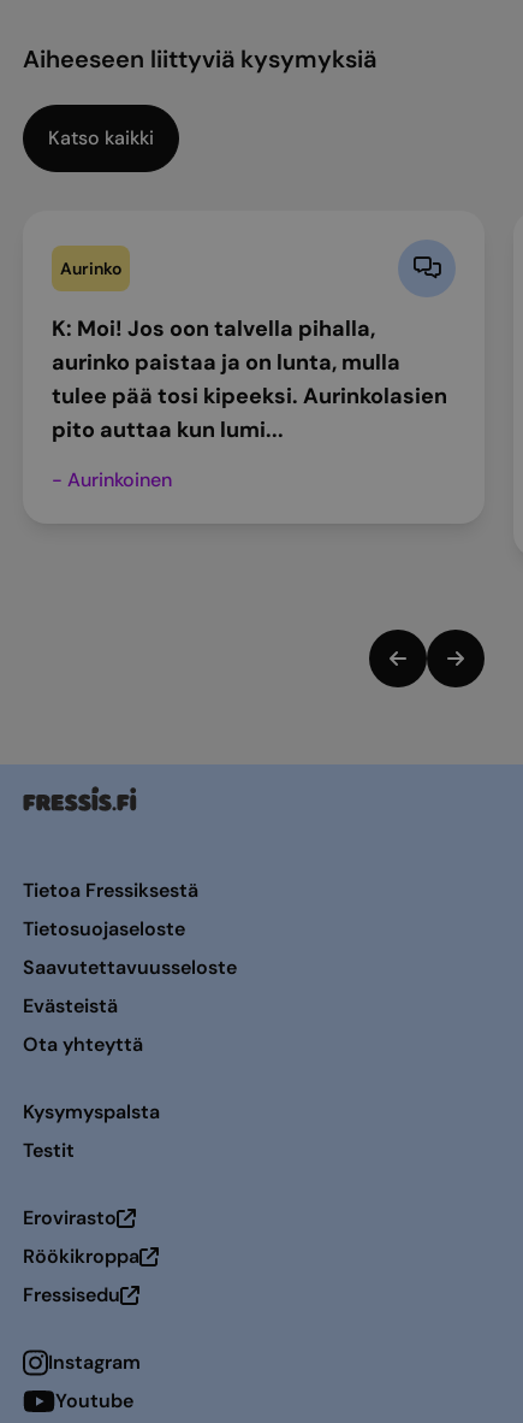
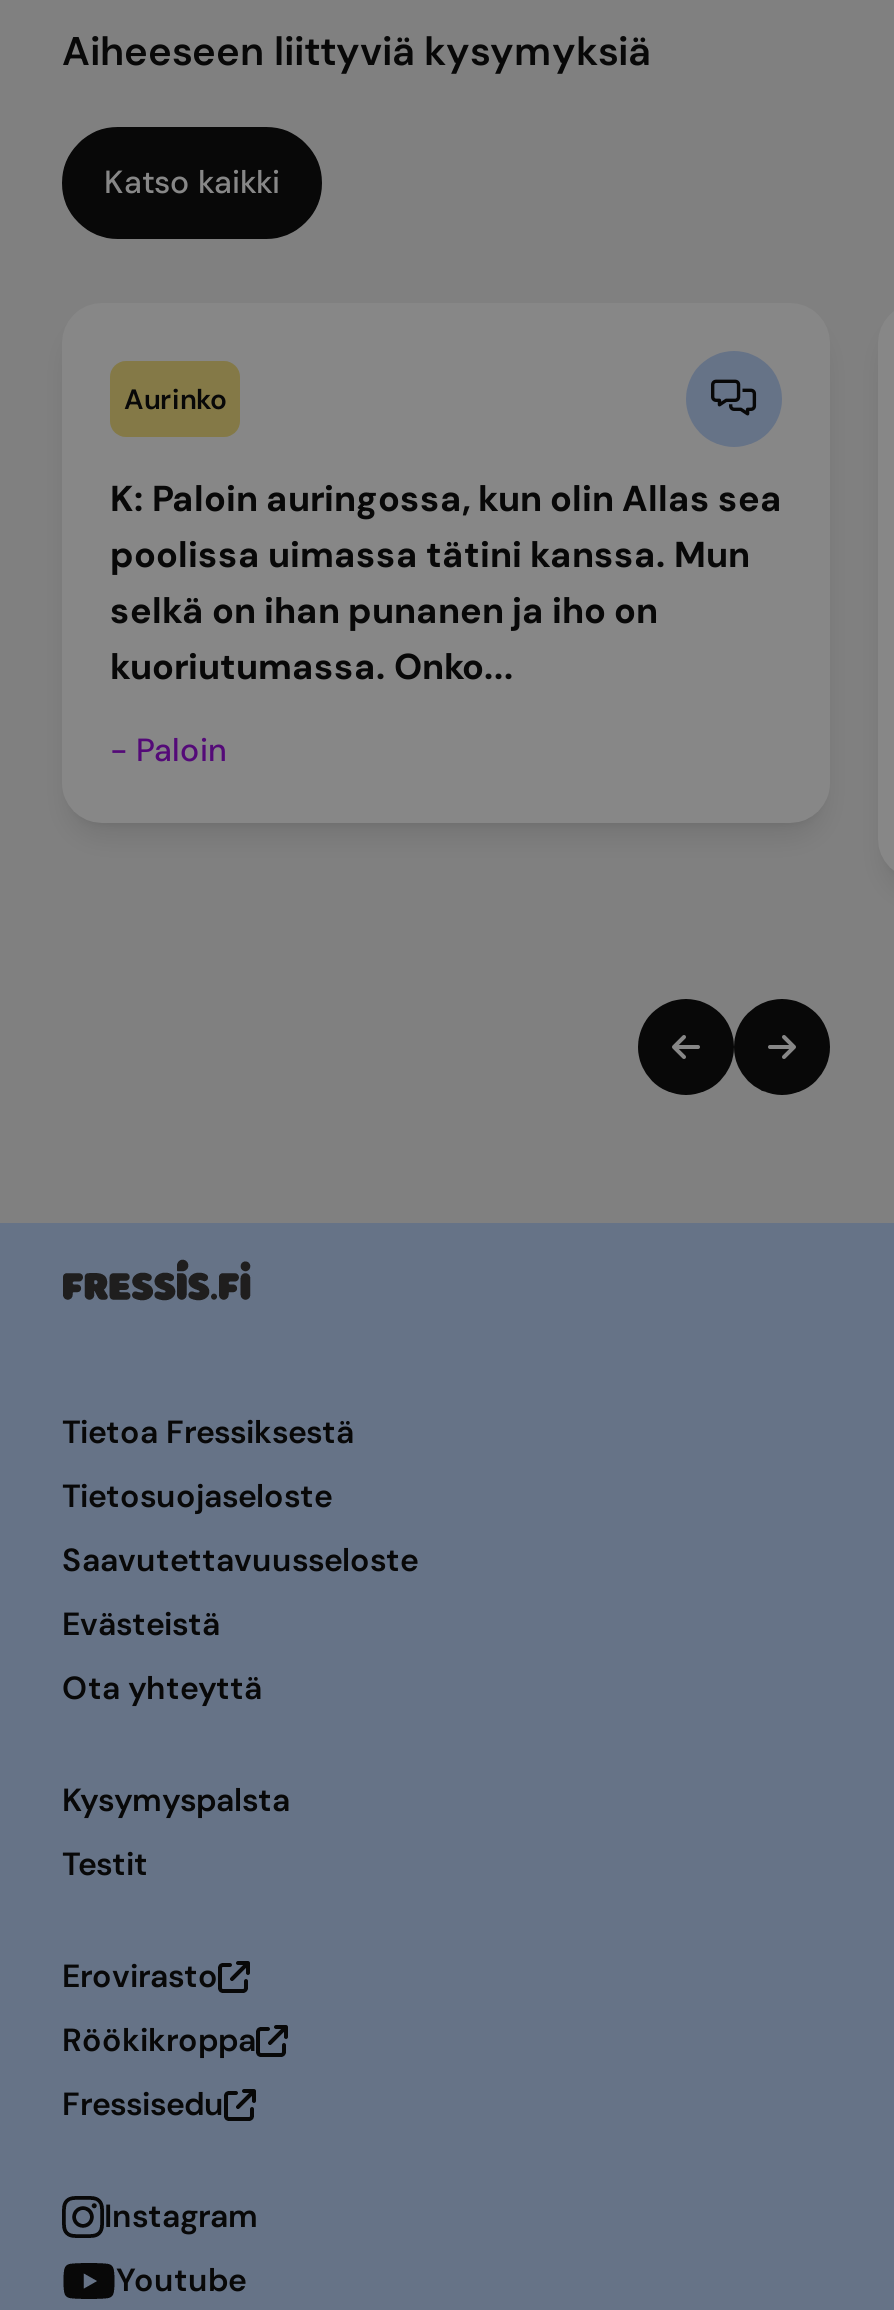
- K: Moi! Jos oon talvella pihalla,
- aurinko paistaa ja on lunta, mulla
- tulee pää tosi kipeeksi. Aurinkolasien
- pito auttaa kun lumi...
+ K: Paloin auringossa, kun olin Allas sea
+ poolissa uimassa tätini kanssa. Mun
+ selkä on ihan punanen ja iho on
+ kuoriutumassa. Onko...

- - Aurinkoinen
+ - Paloin
